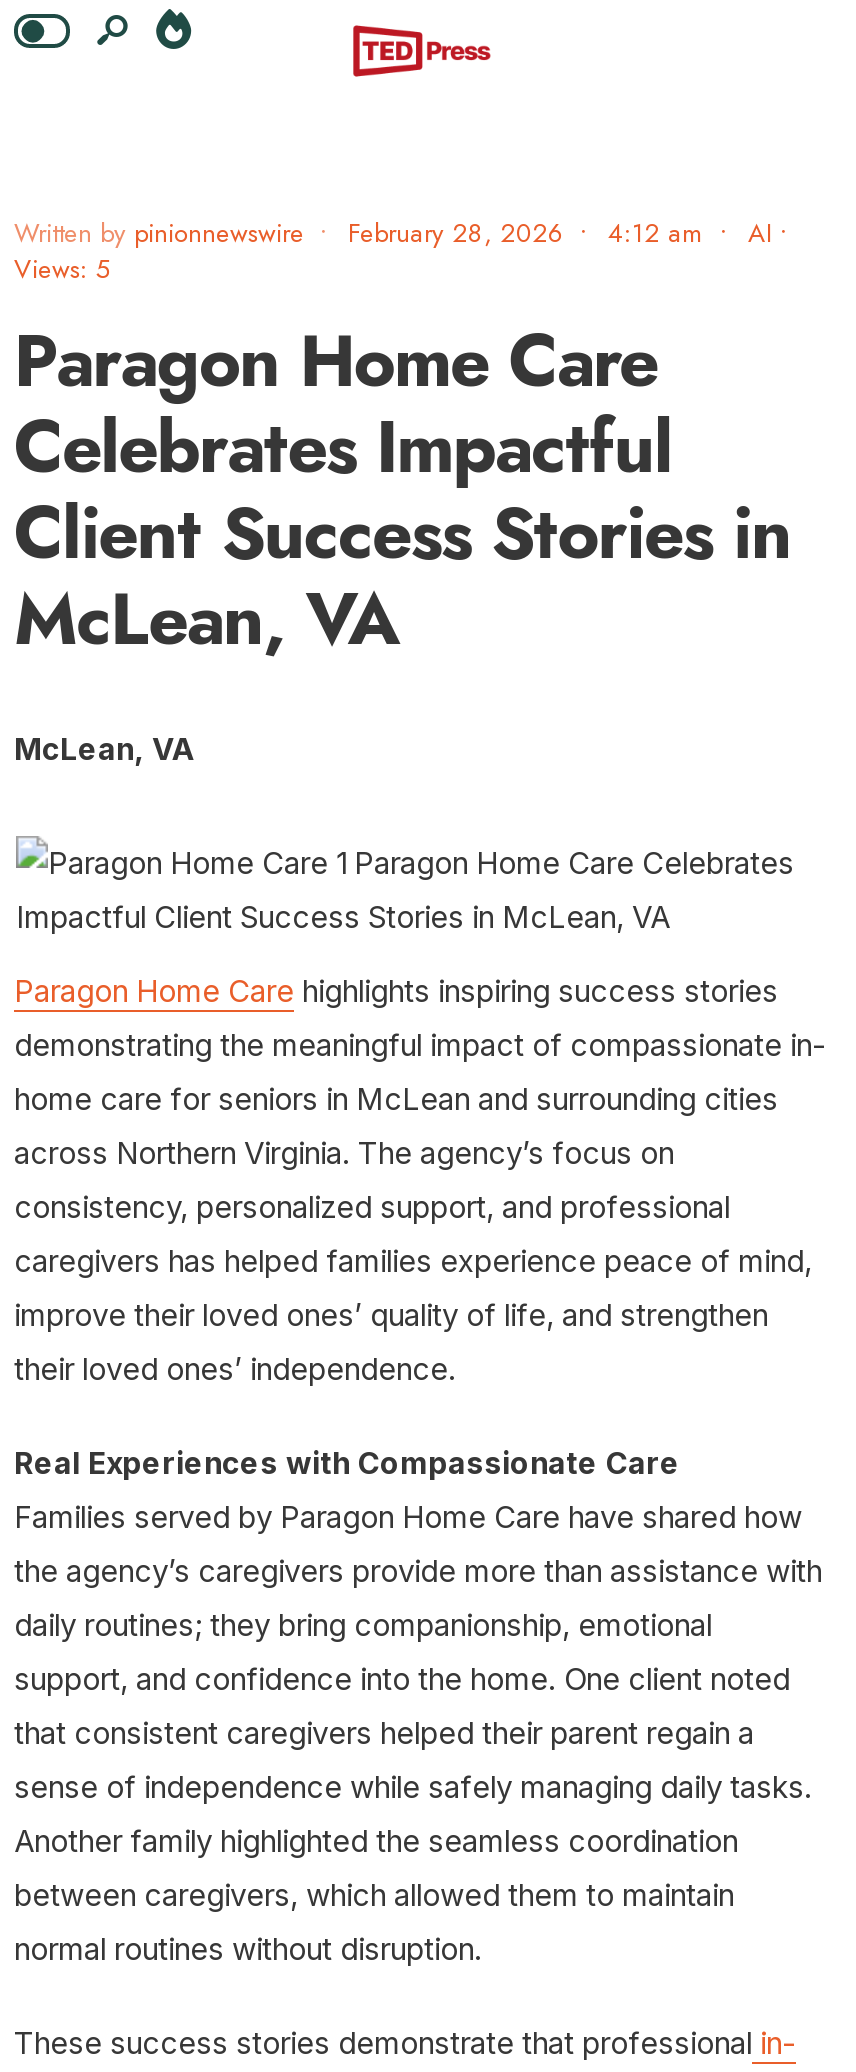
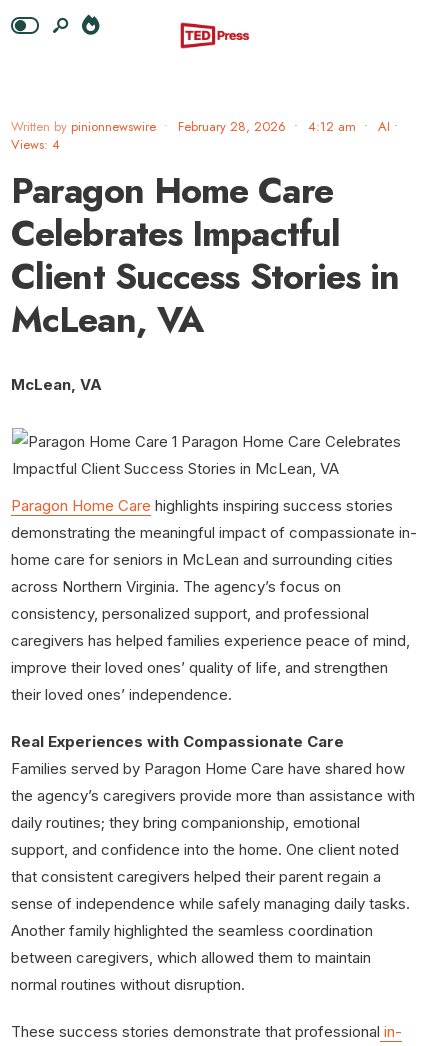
- Views: 5
+ Views: 4
